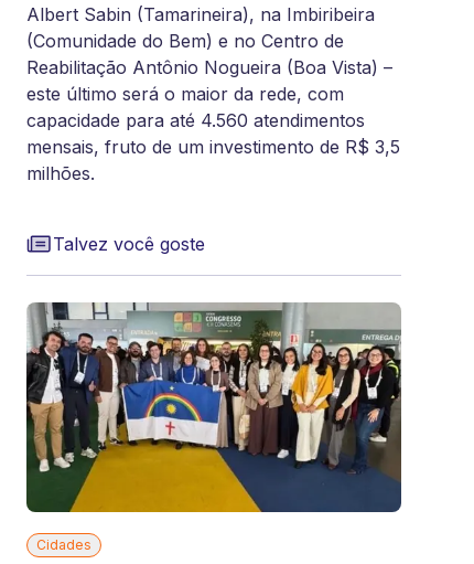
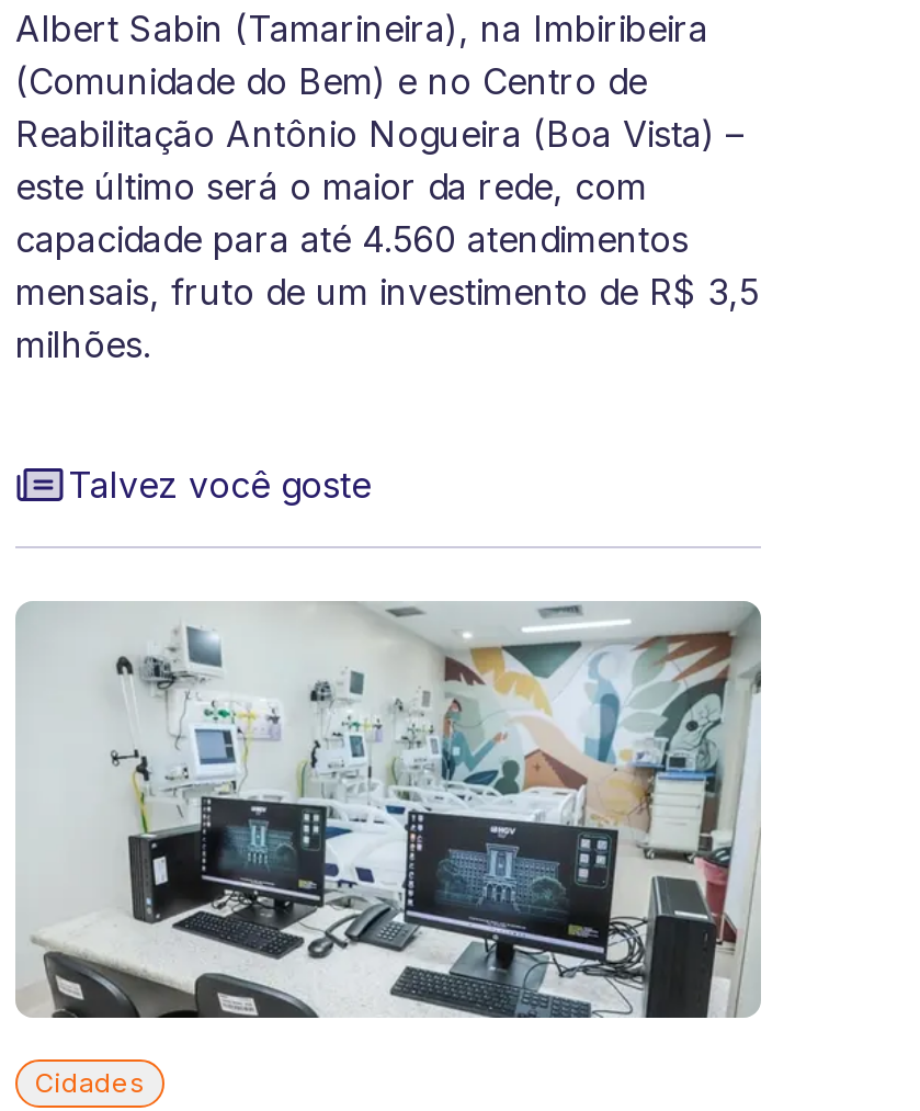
- [image]
+ [image]
